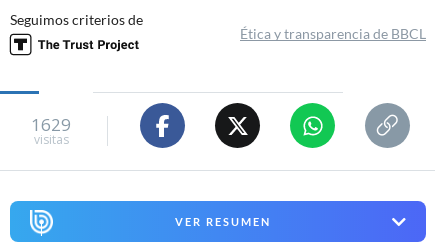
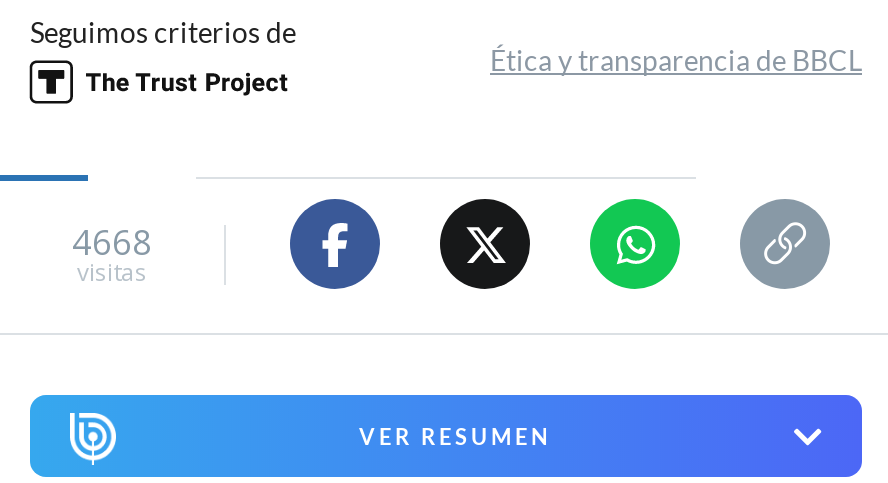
- 1629
+ 4668
